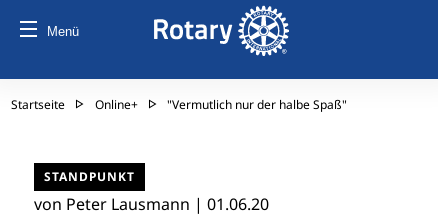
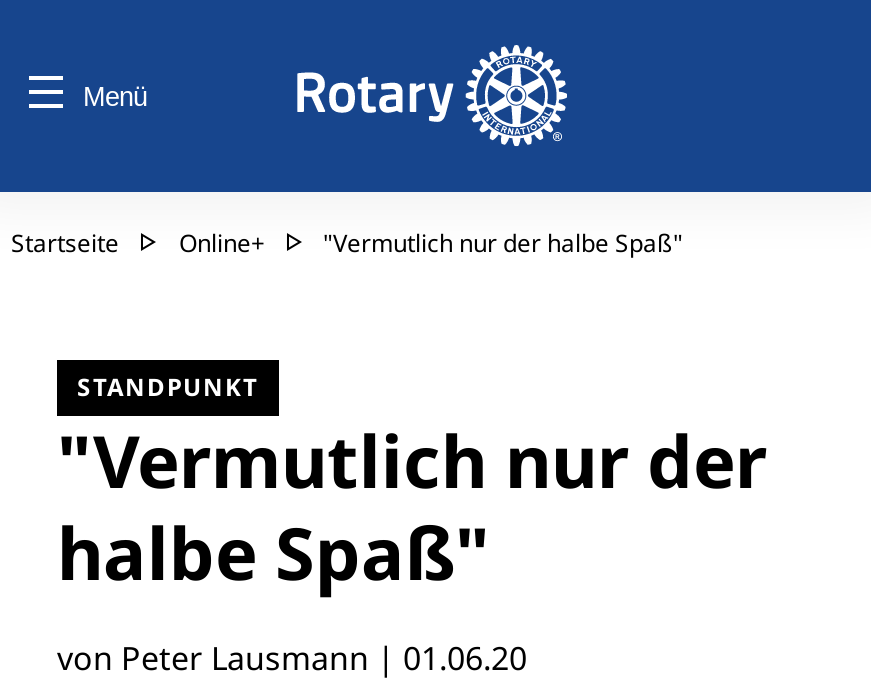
+ "Vermutlich nur der
+ halbe Spaß"
